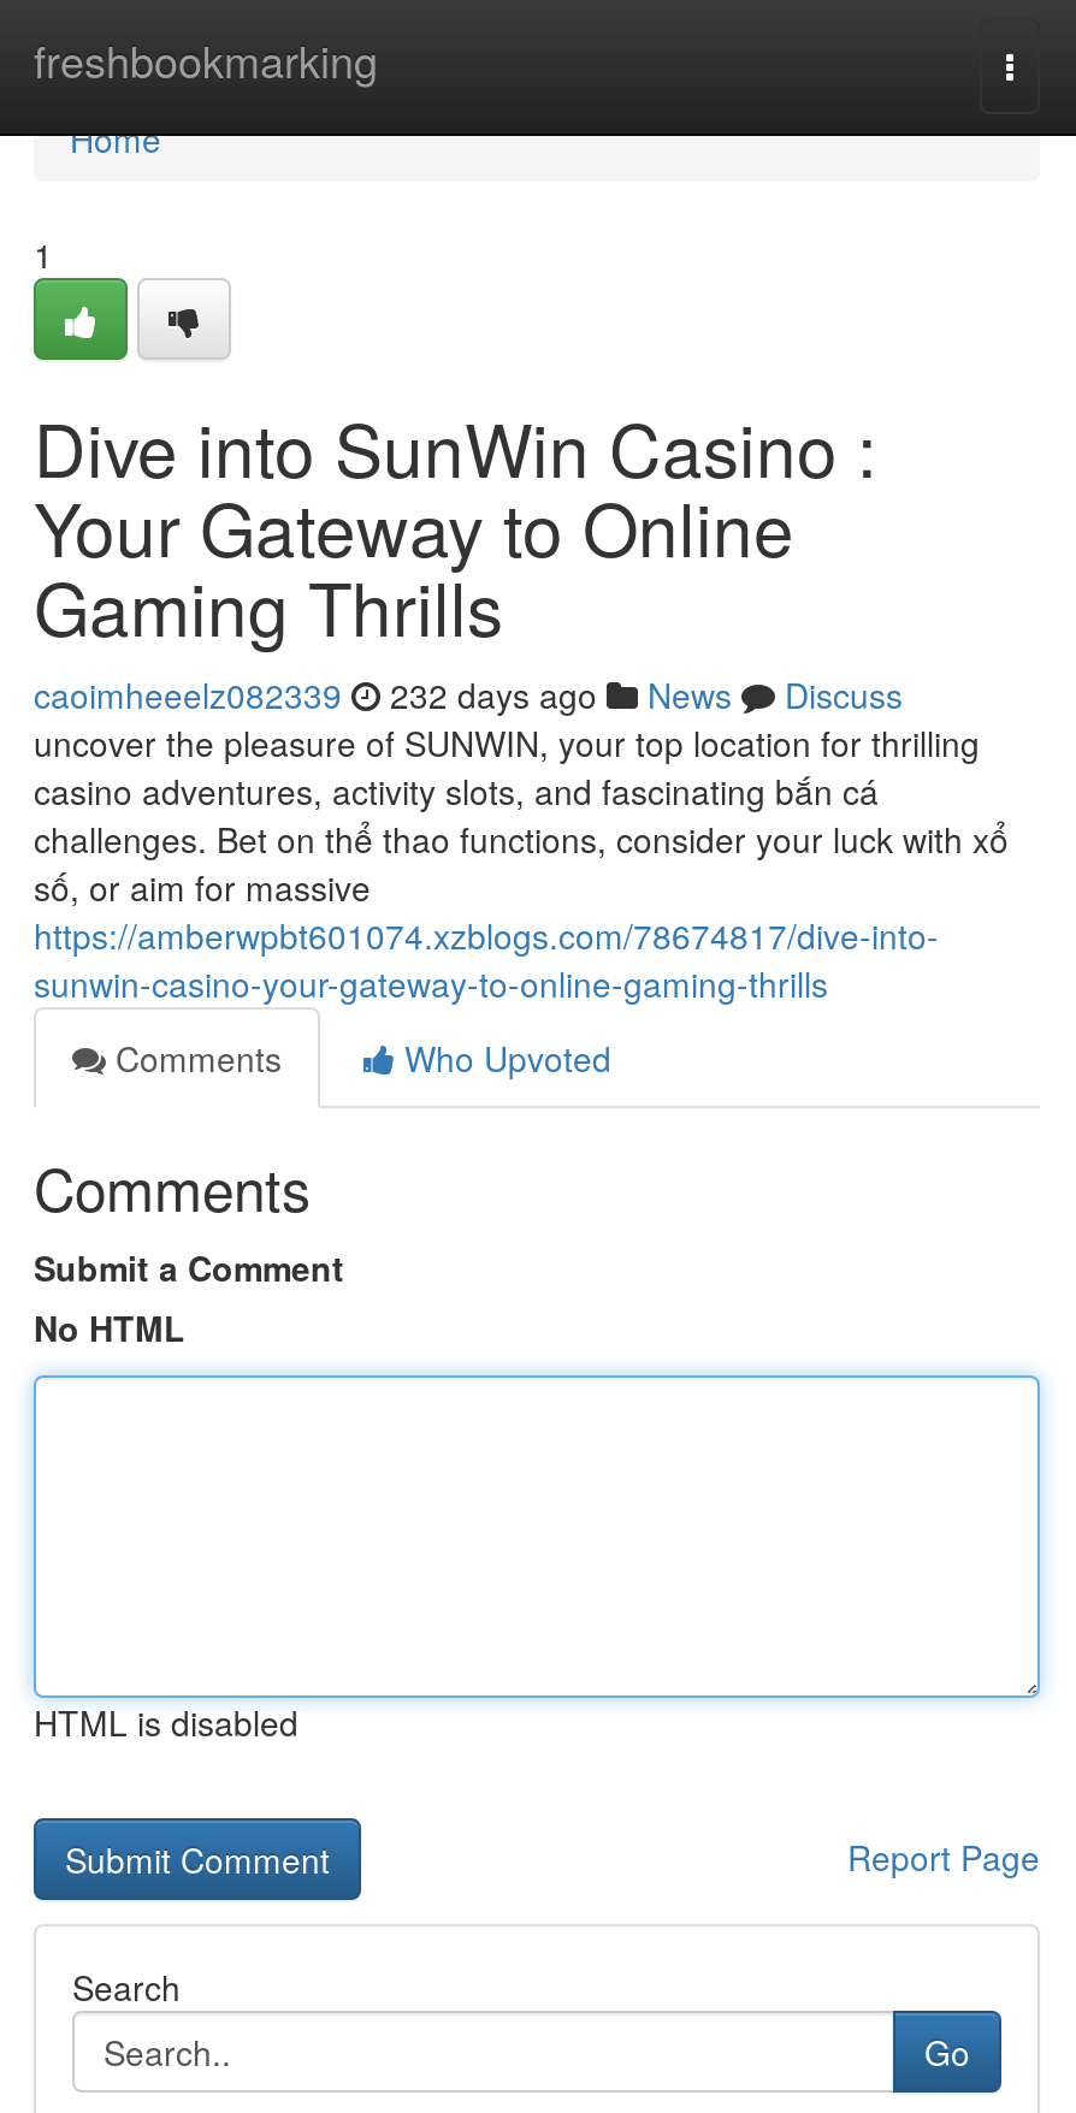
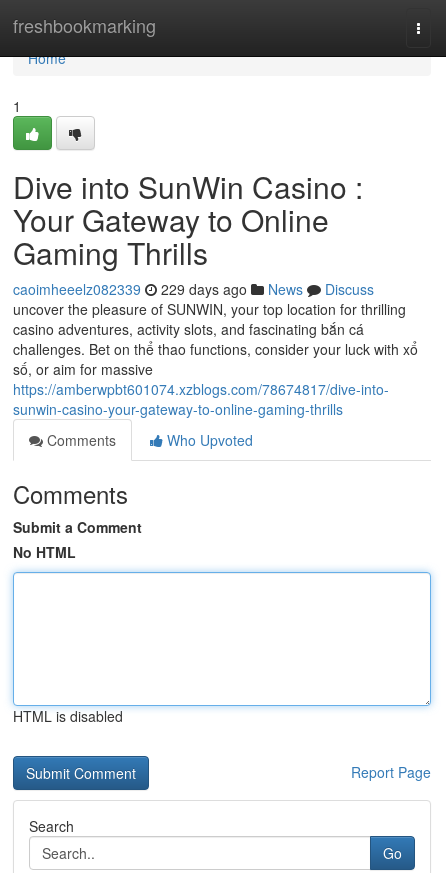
- caoimheeelz082339 232 days ago News Discuss
+ caoimheeelz082339 229 days ago News Discuss
